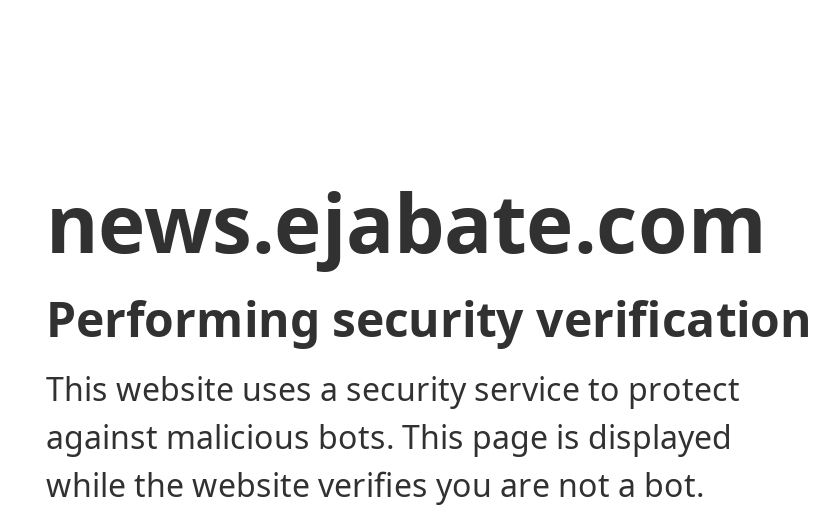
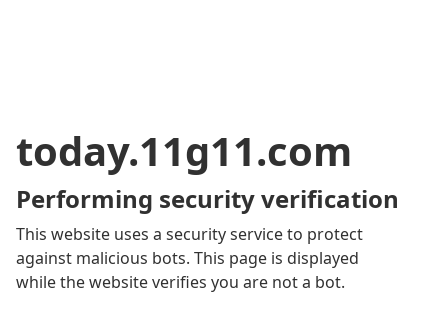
- news.ejabate.com
+ today.11g11.com
